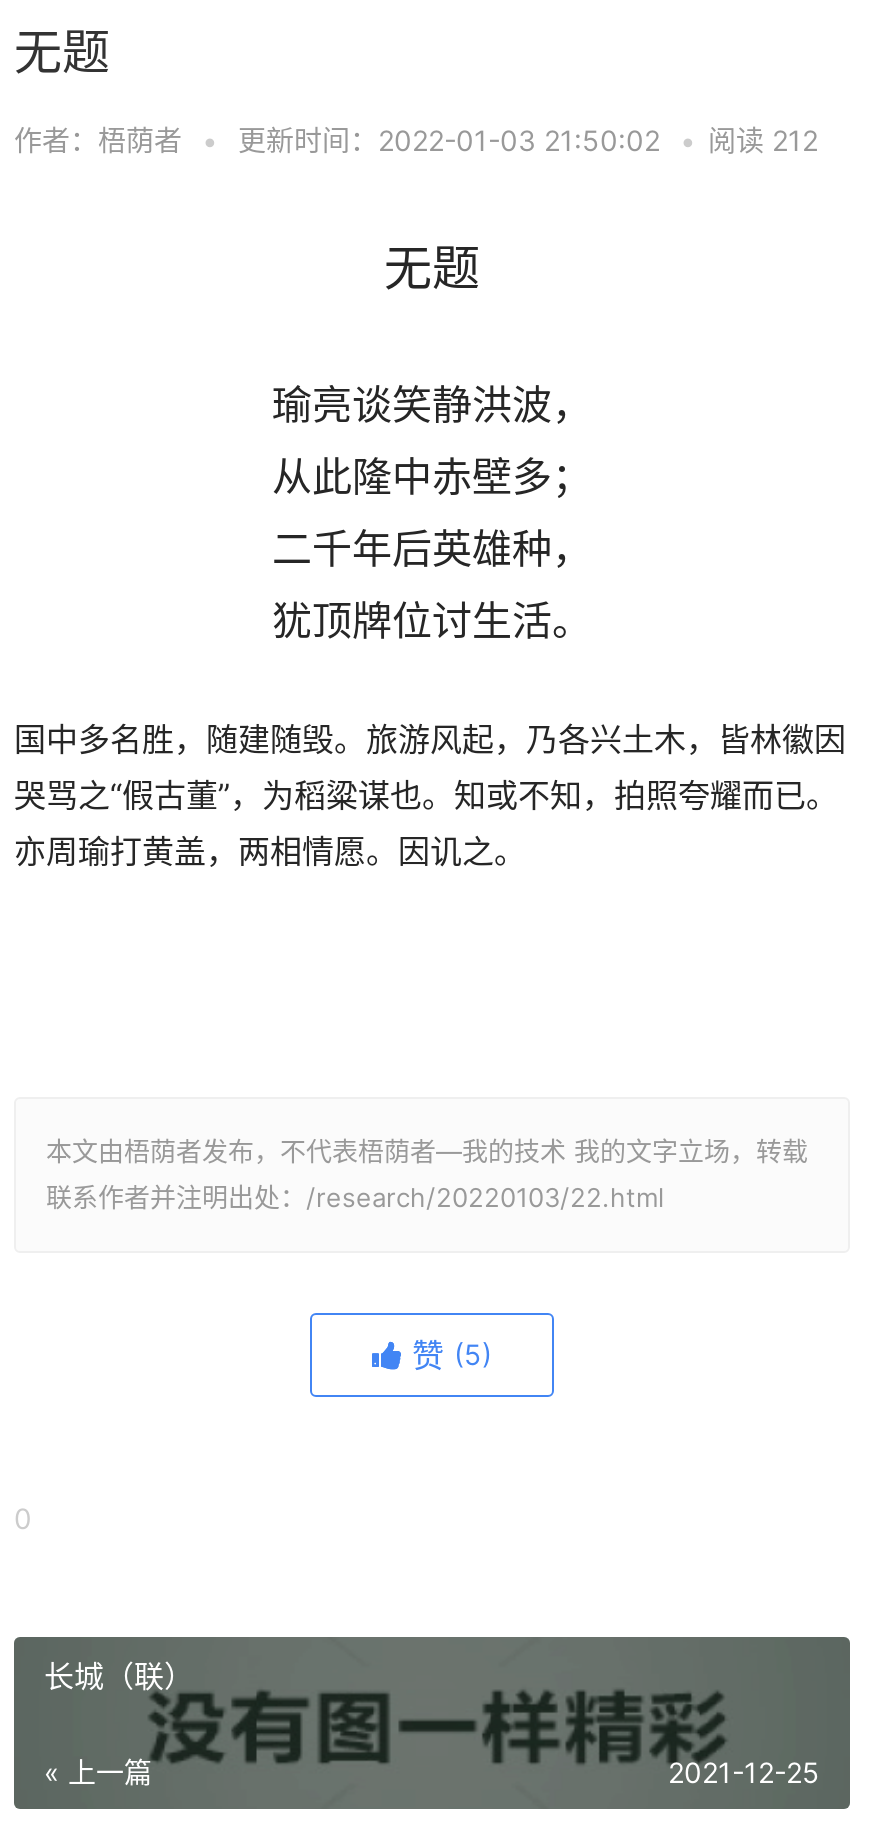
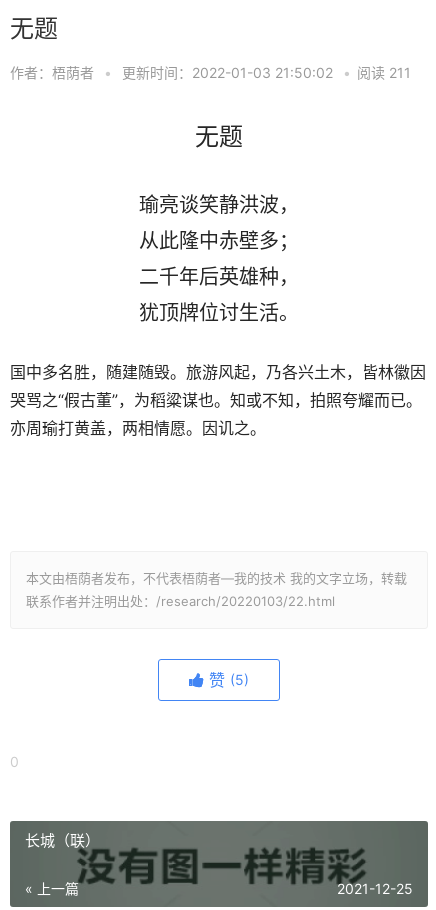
- 作者：梧荫者 • 更新时间：2022-01-03 21:50:02 • 阅读212
+ 作者：梧荫者 • 更新时间：2022-01-03 21:50:02 • 阅读211
